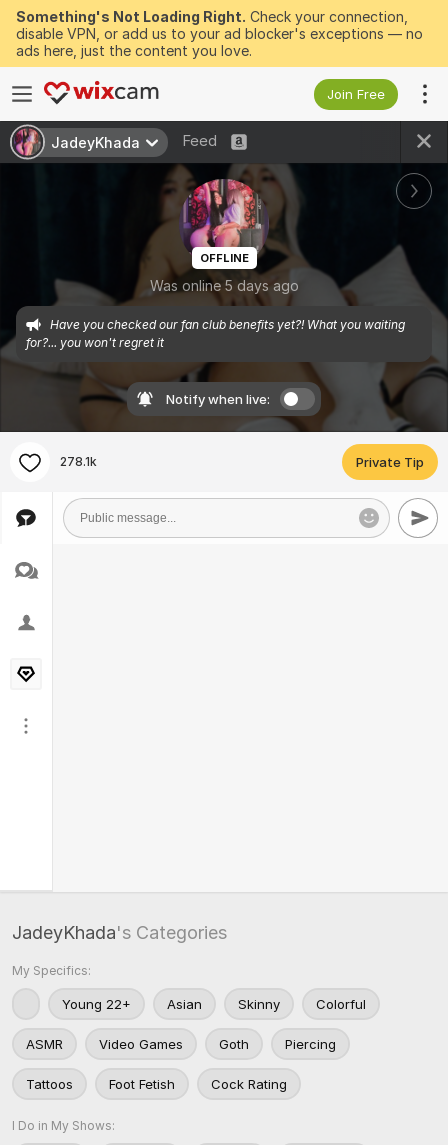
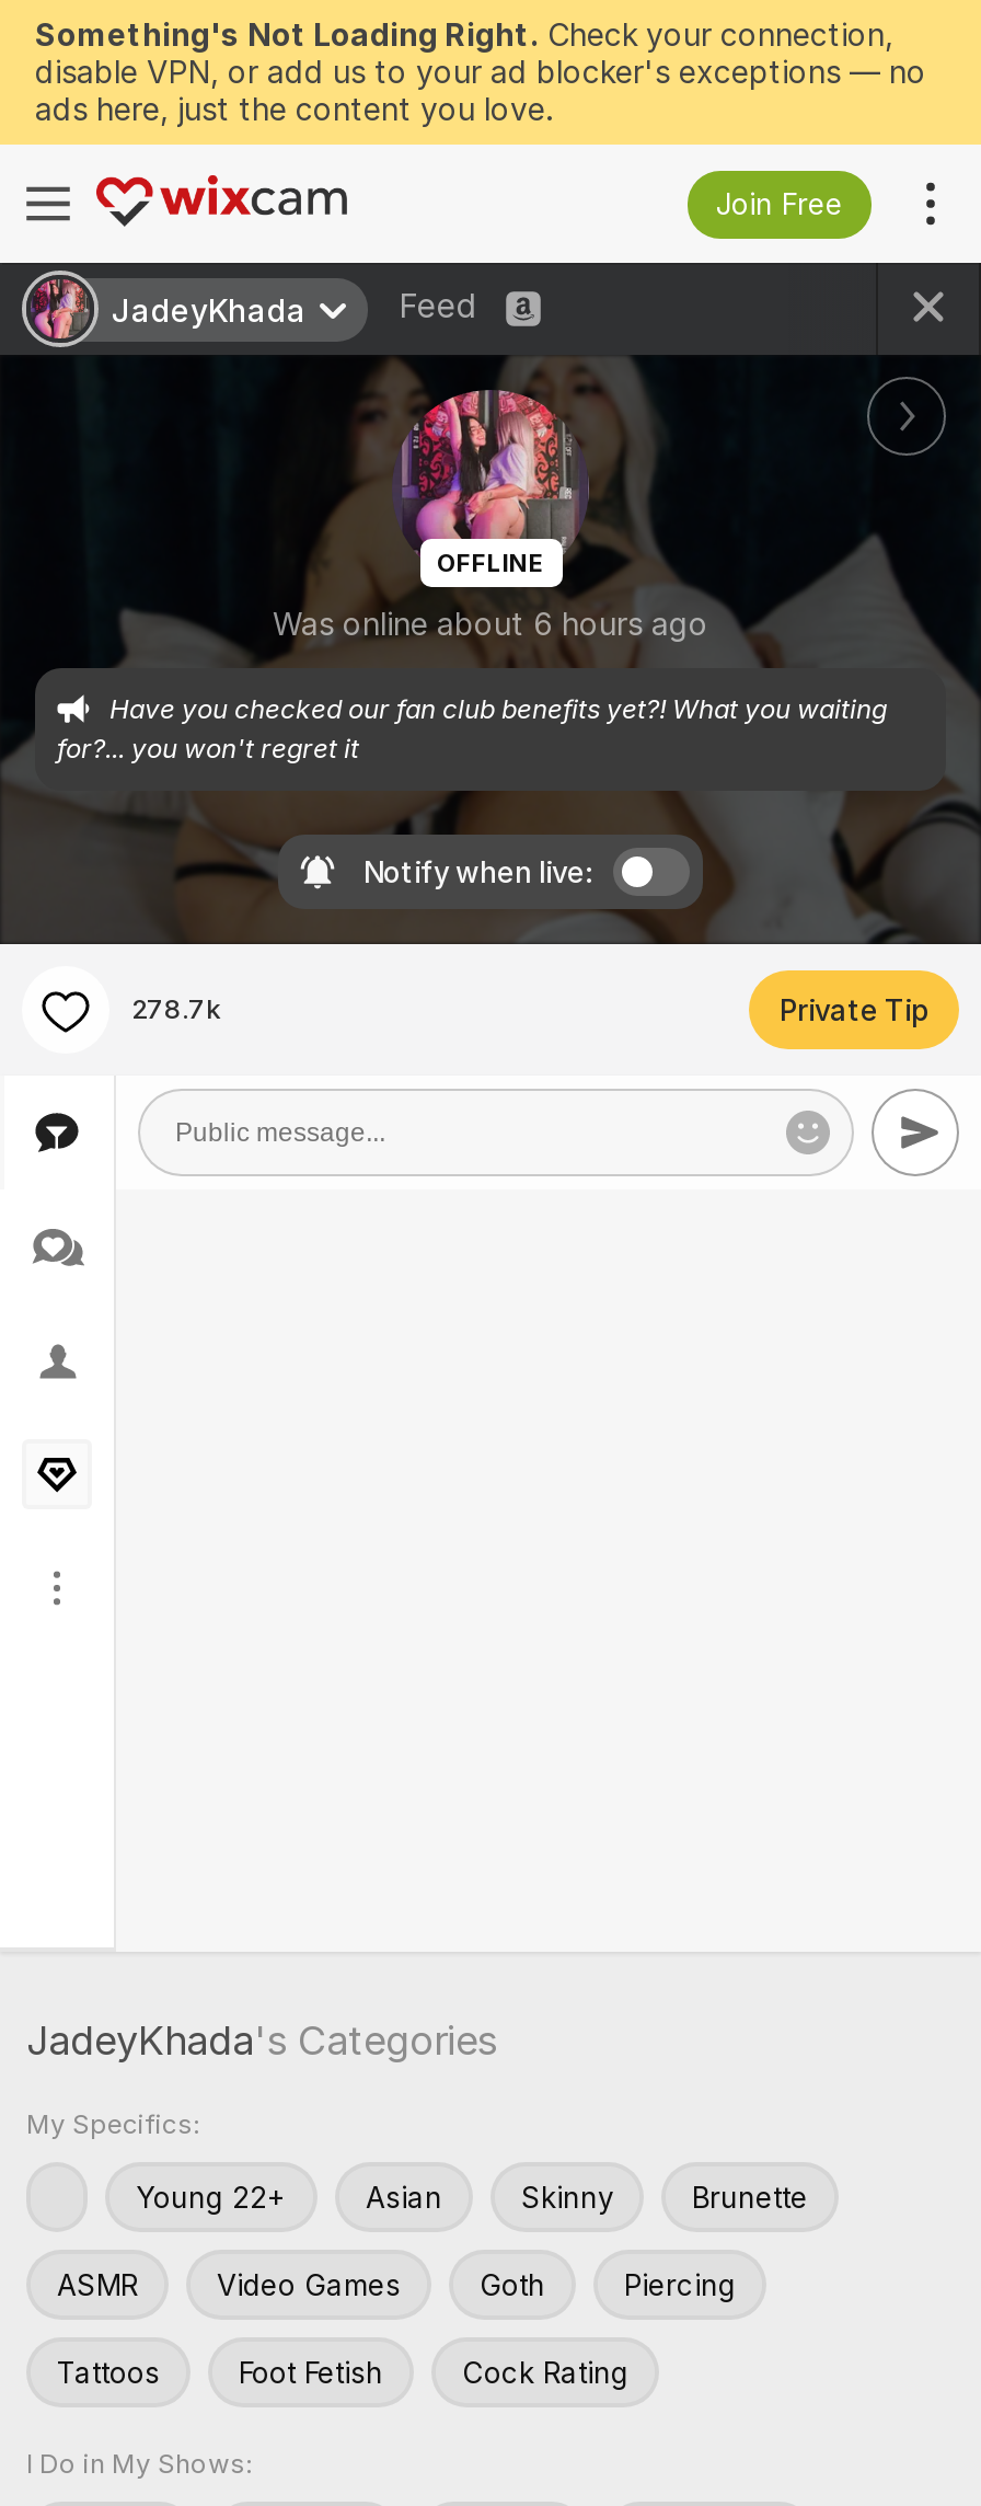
- Was online 5 days ago
+ Was online about 6 hours ago

- 278.1k
+ 278.7k

- Colorful
+ Brunette
